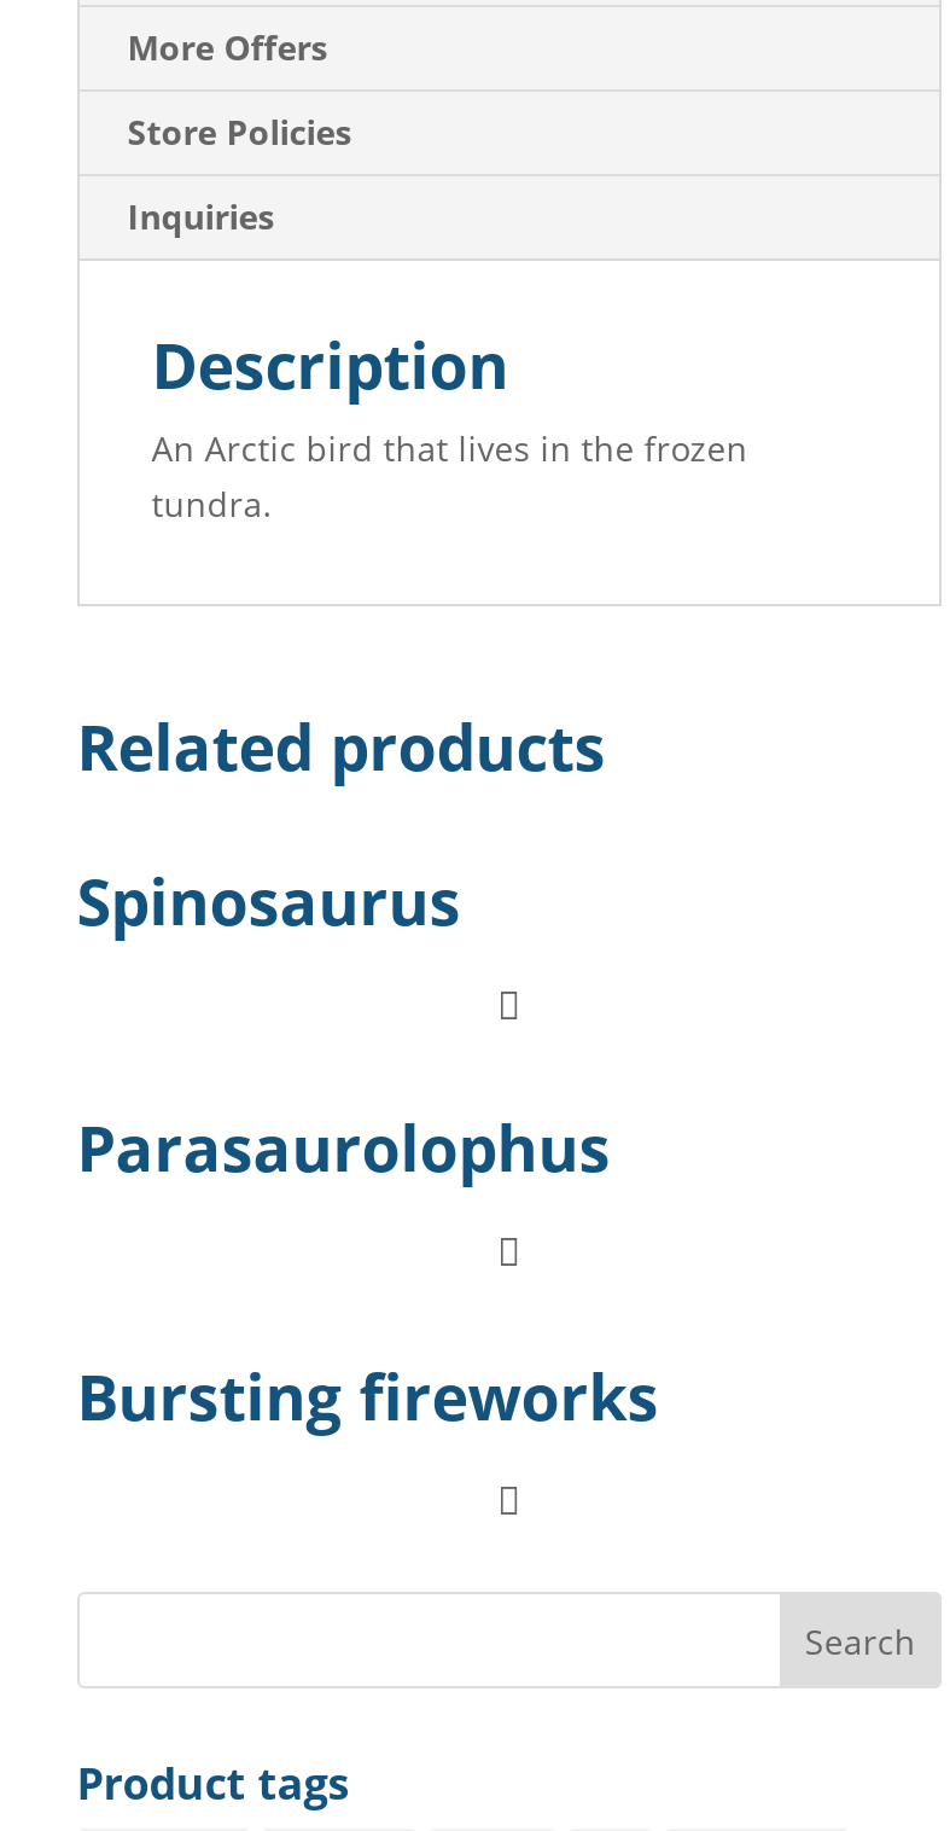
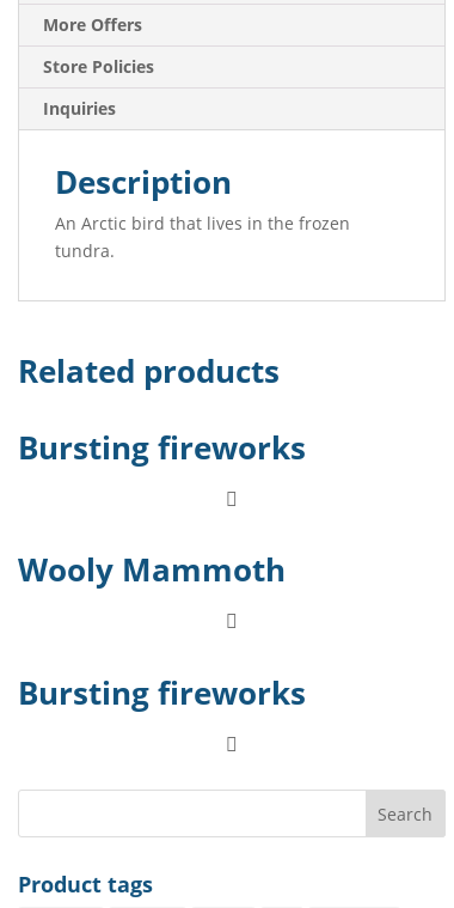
- Spinosaurus
+ Bursting fireworks

- Parasaurolophus
+ Wooly Mammoth
